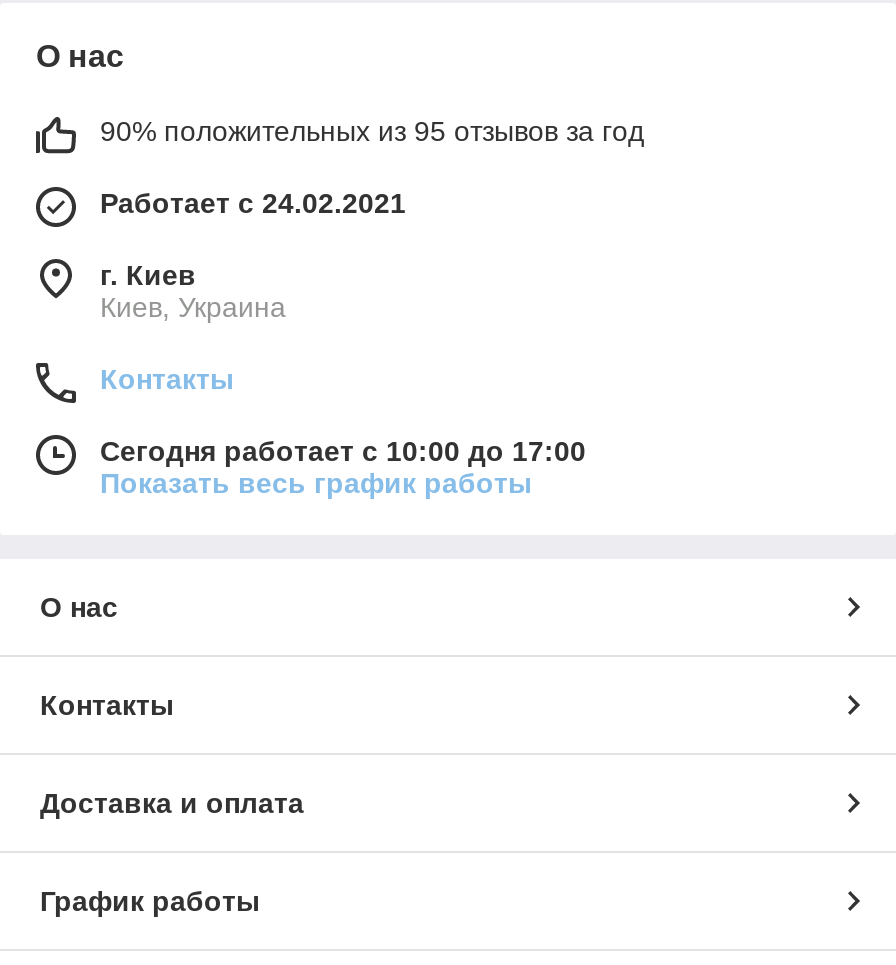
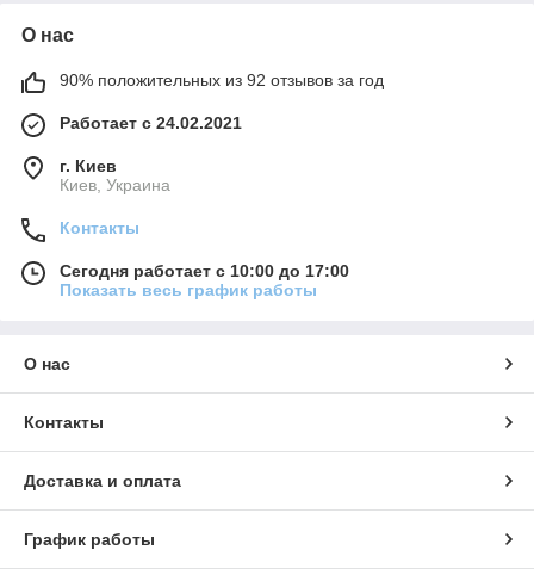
- 90% положительных из 95 отзывов за год
+ 90% положительных из 92 отзывов за год
